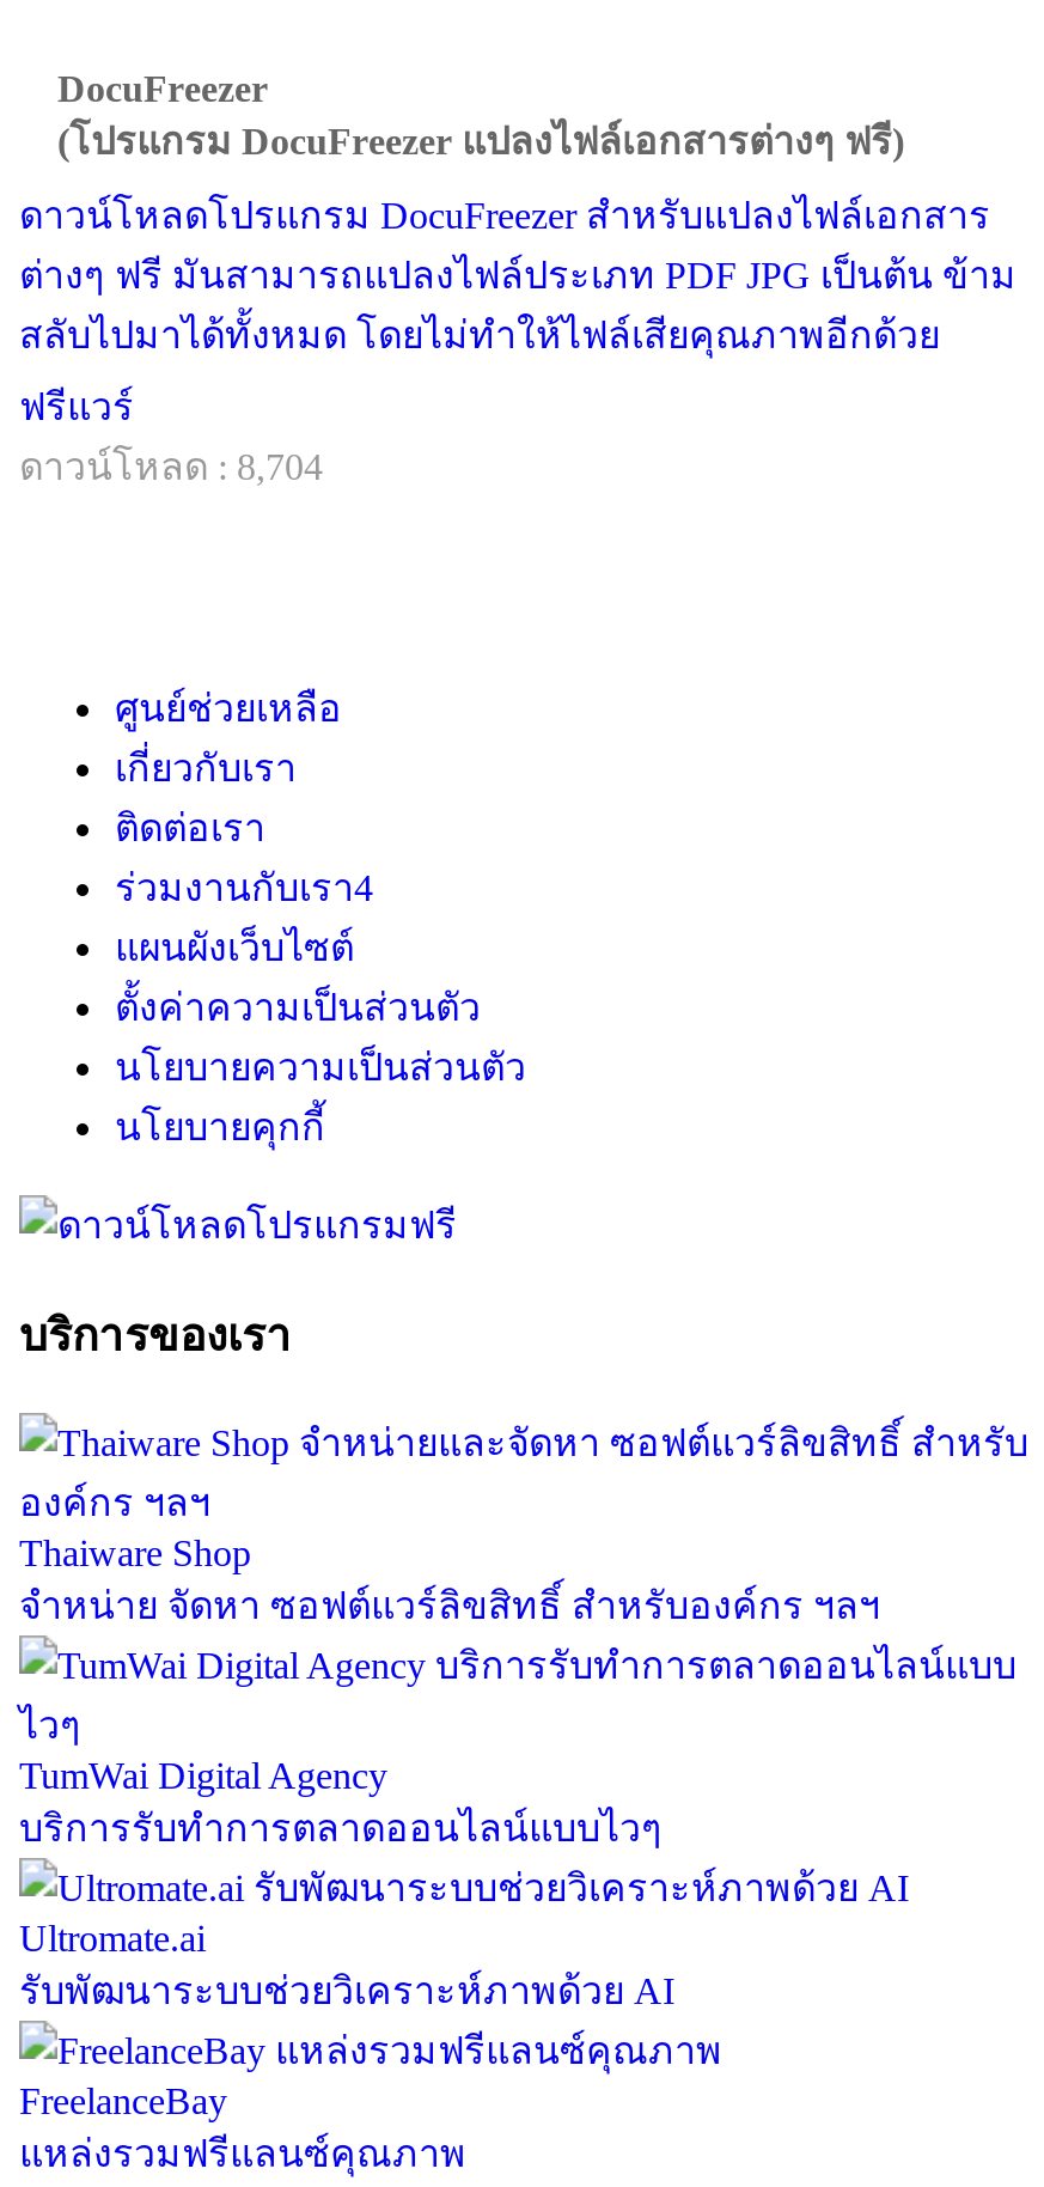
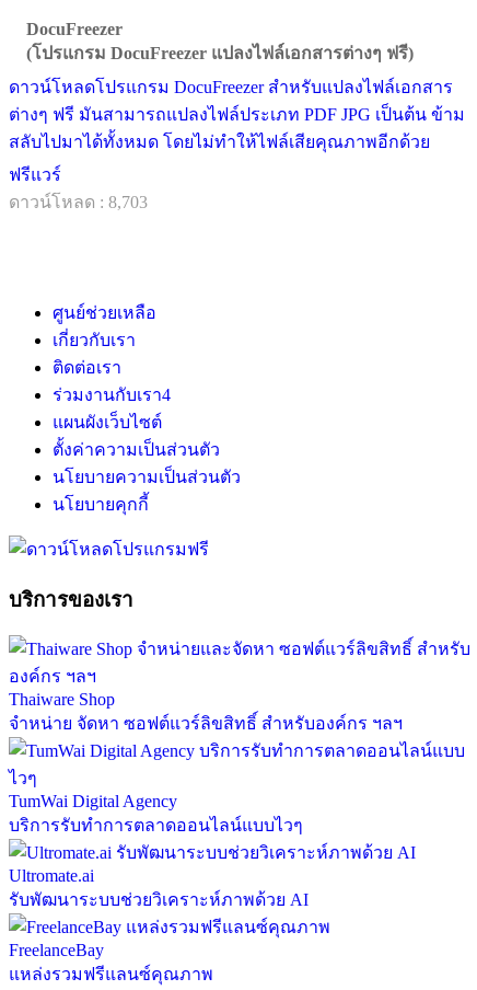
- ดาวน์โหลด : 8,704
+ ดาวน์โหลด : 8,703
